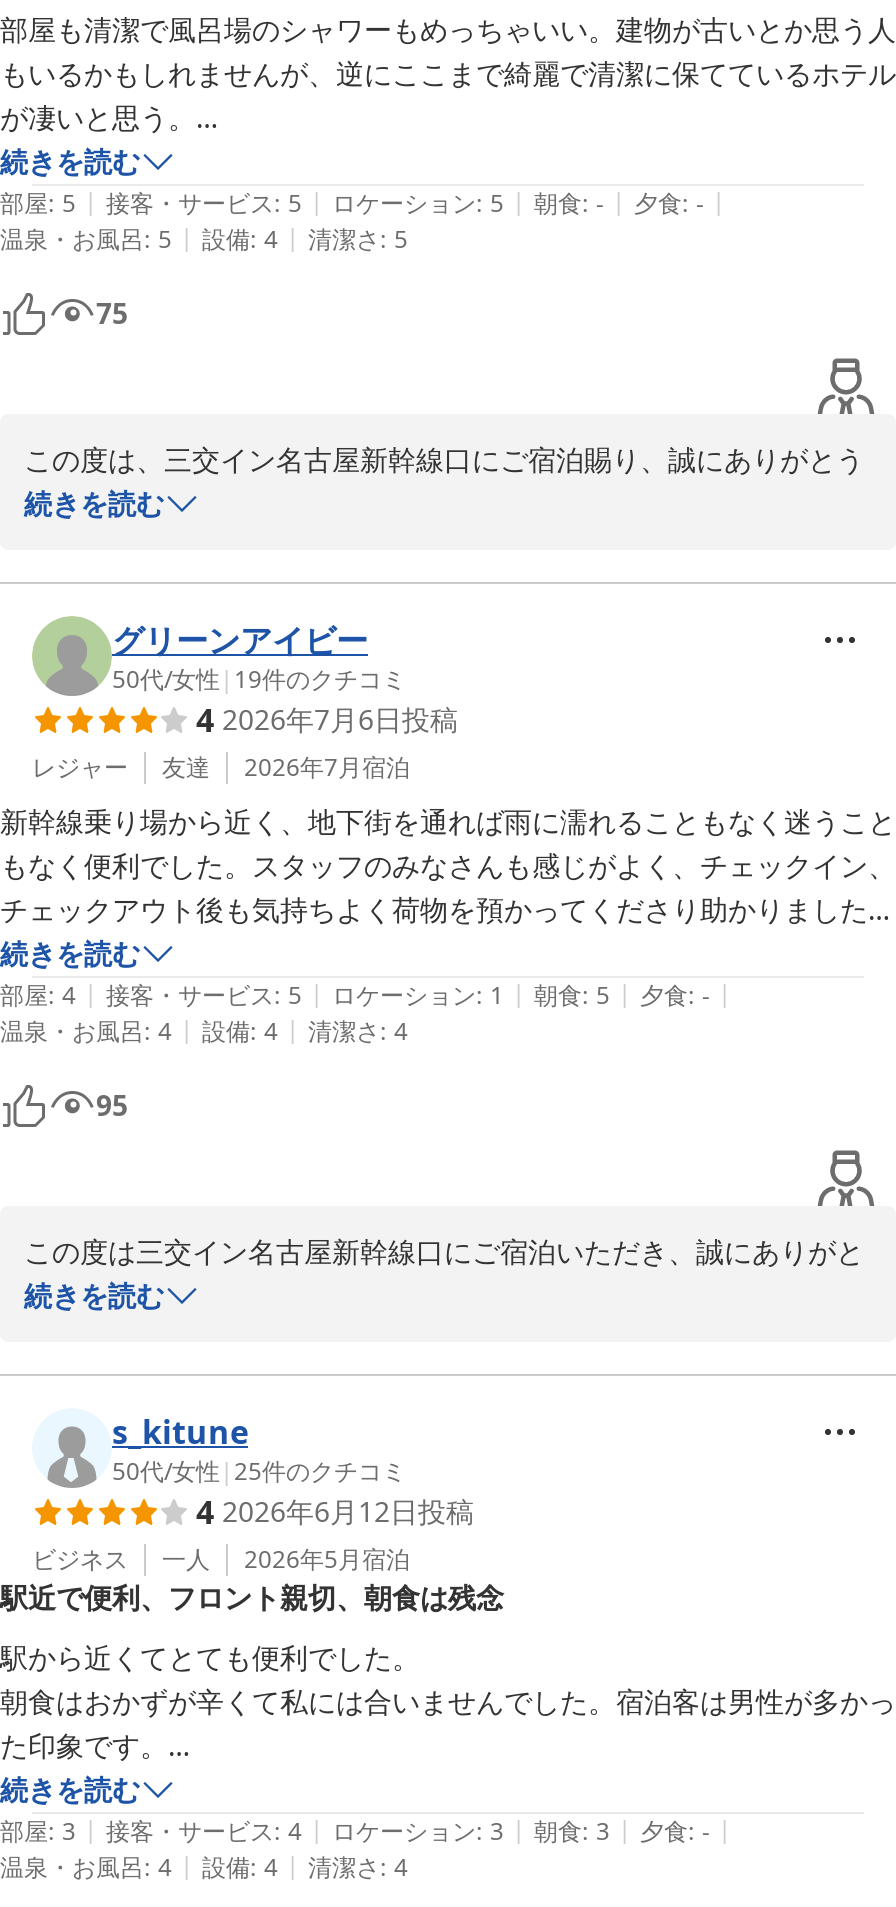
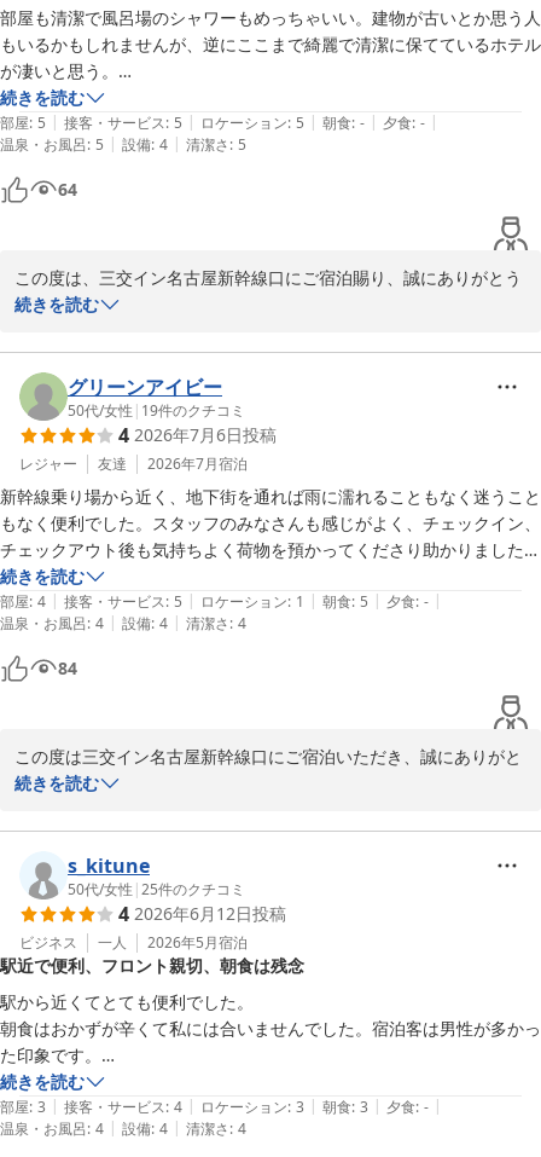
- 75
+ 64

- 95
+ 84
